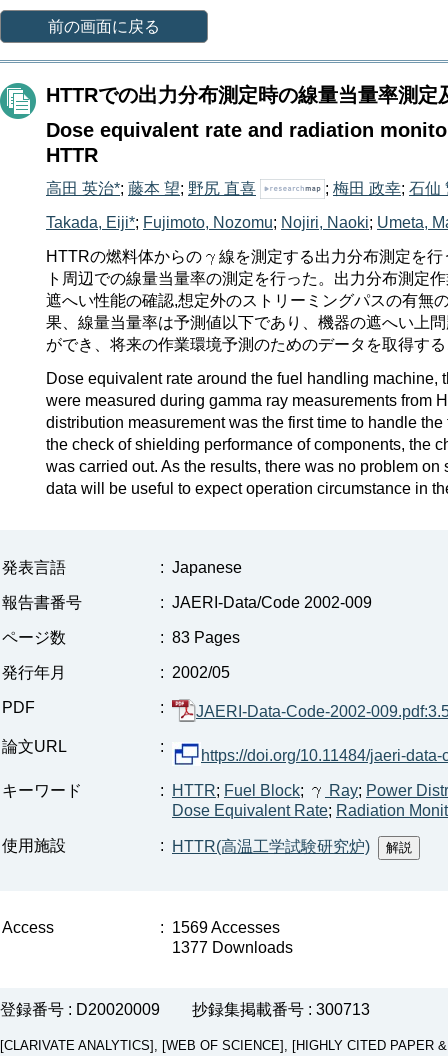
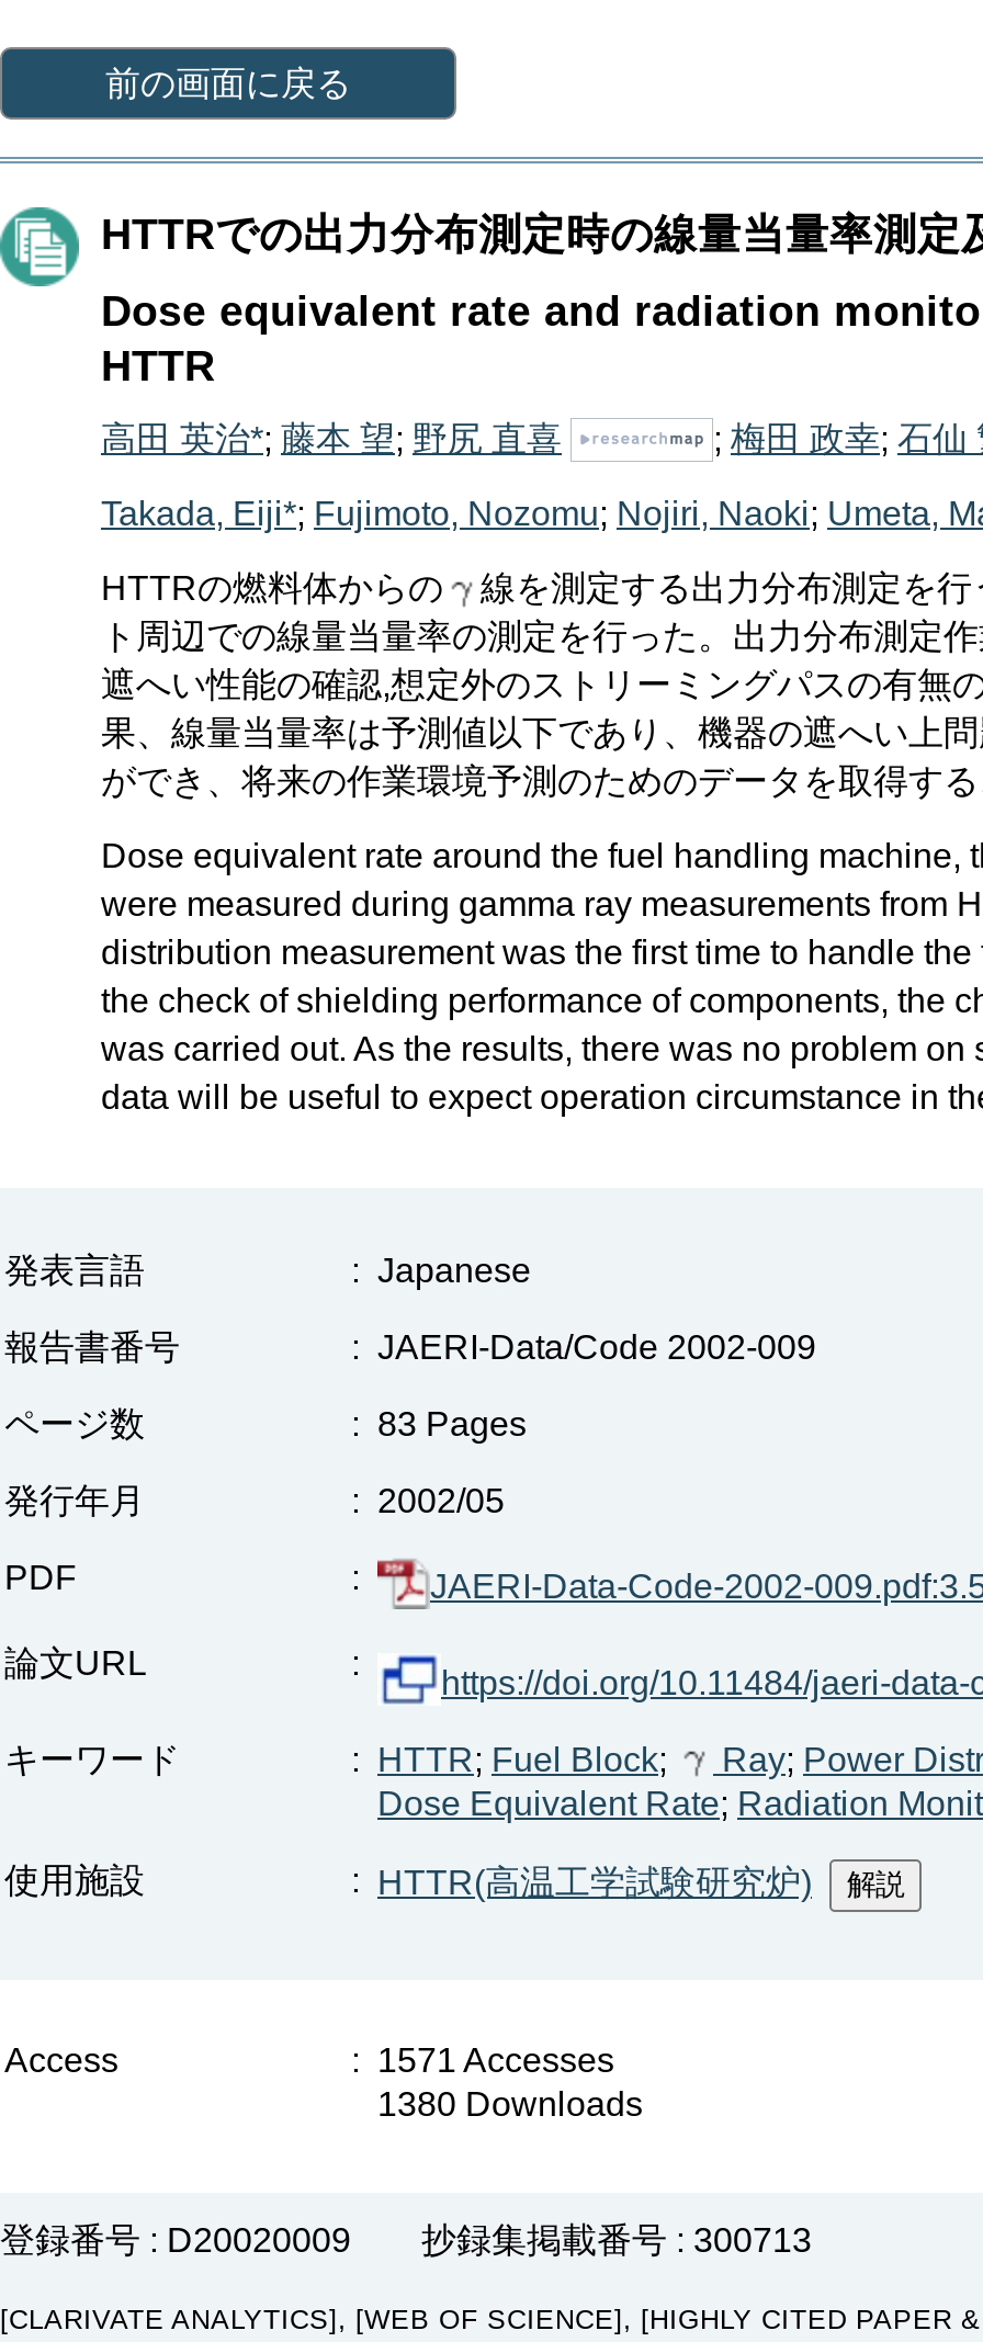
- : 1569 Accesses
+ : 1571 Accesses

- 1377 Downloads
+ 1380 Downloads
